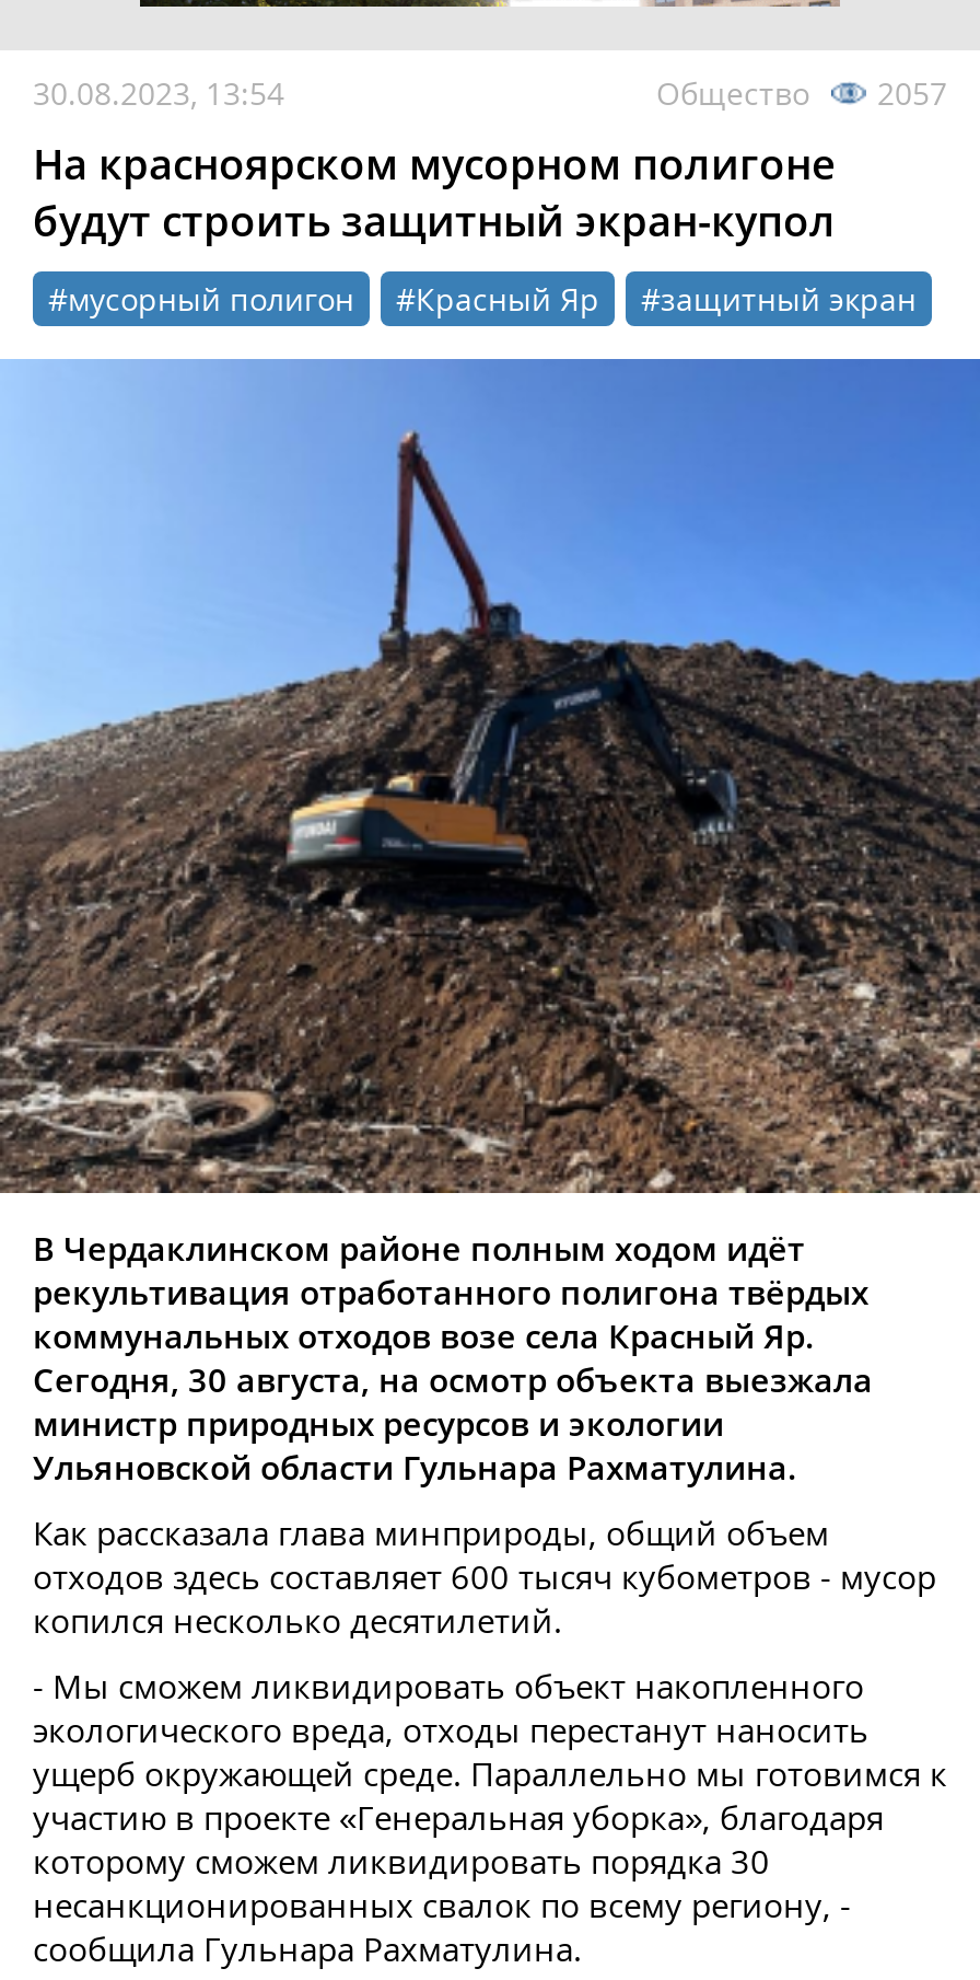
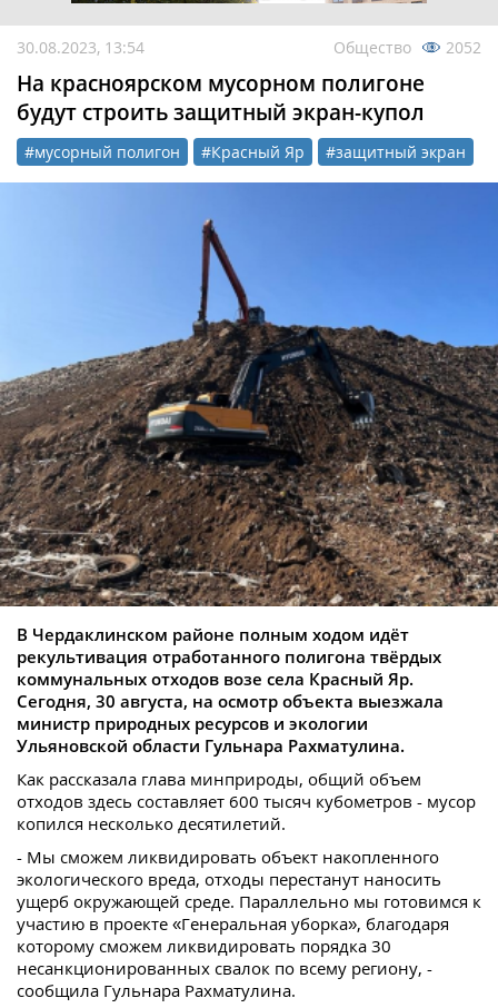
- Общество 2057
+ Общество 2052
